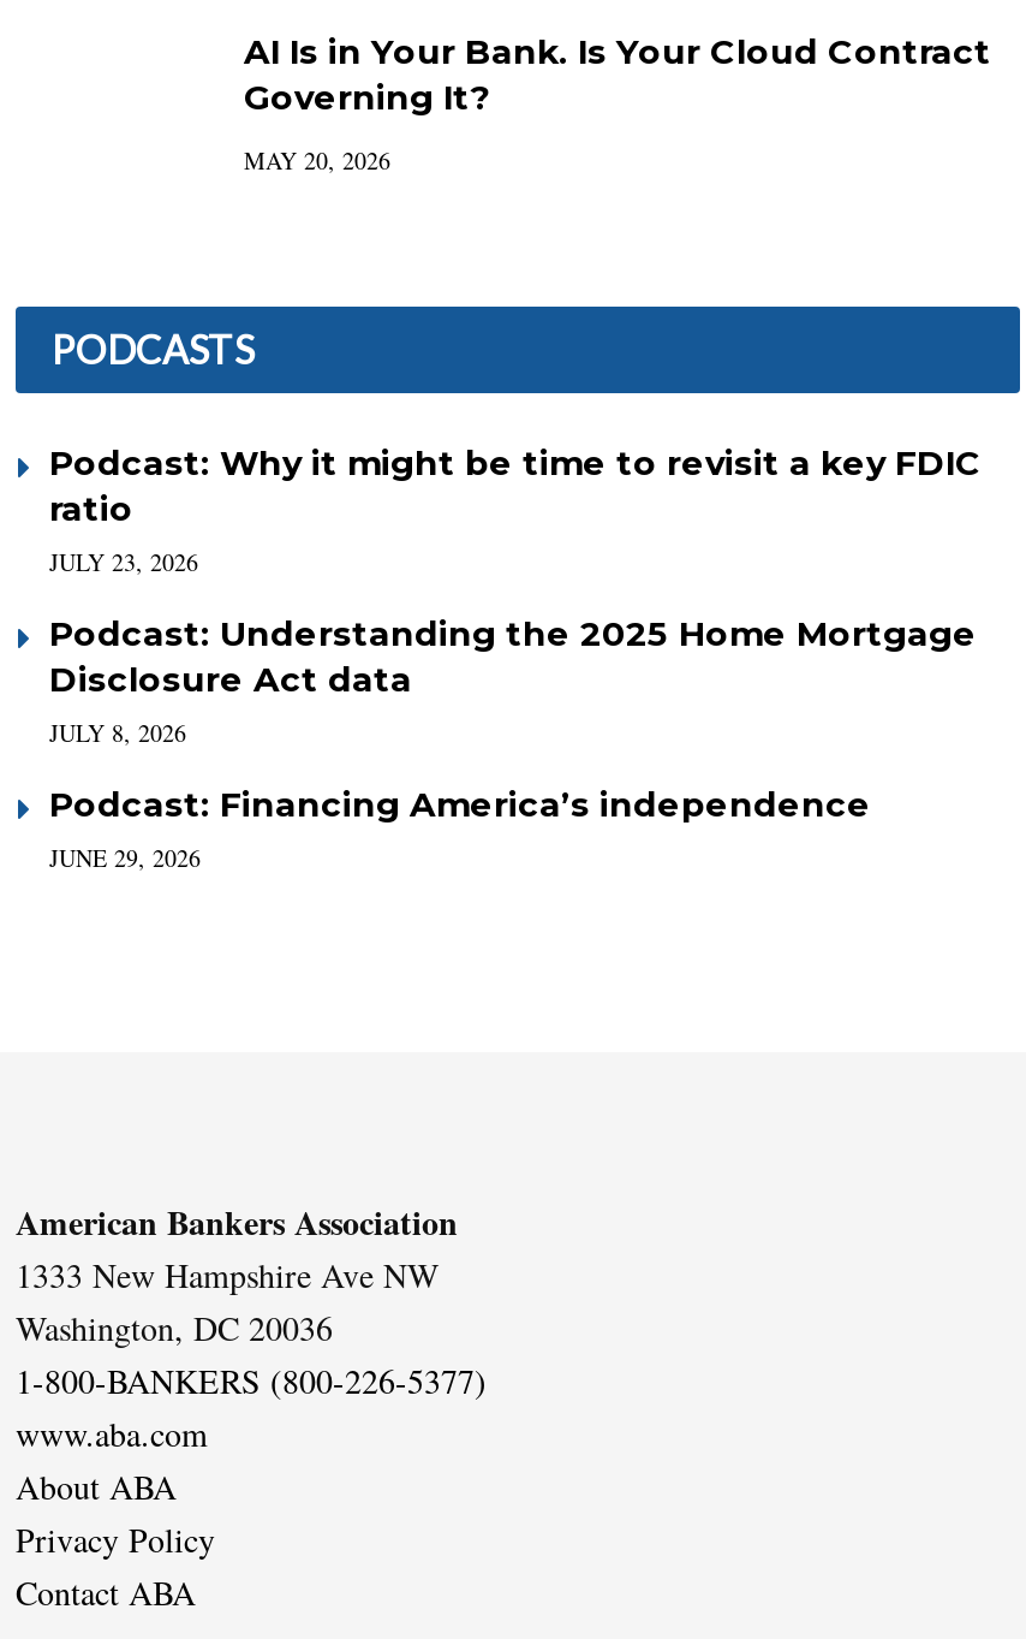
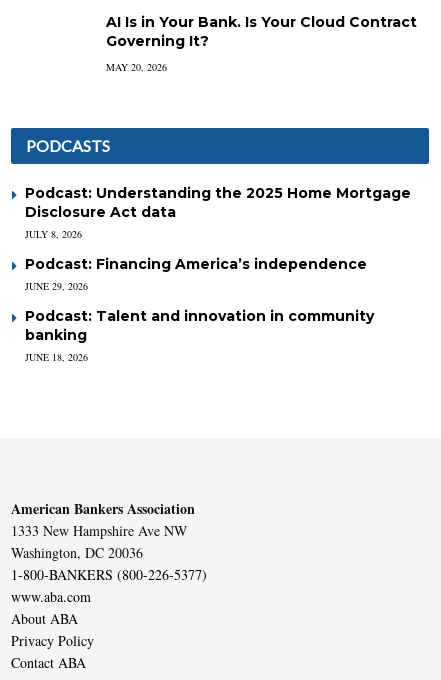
- Podcast: Why it might be time to revisit a key FDIC
- ratio
- JULY 23, 2026

moved up: Podcast: Understanding the 2025 Home Mortgage | Disclosure Act data | JULY 8, 2026 | Podcast: Financing America’s independence | JUNE 29, 2026

+ Podcast: Talent and innovation in community
+ banking
+ JUNE 18, 2026
